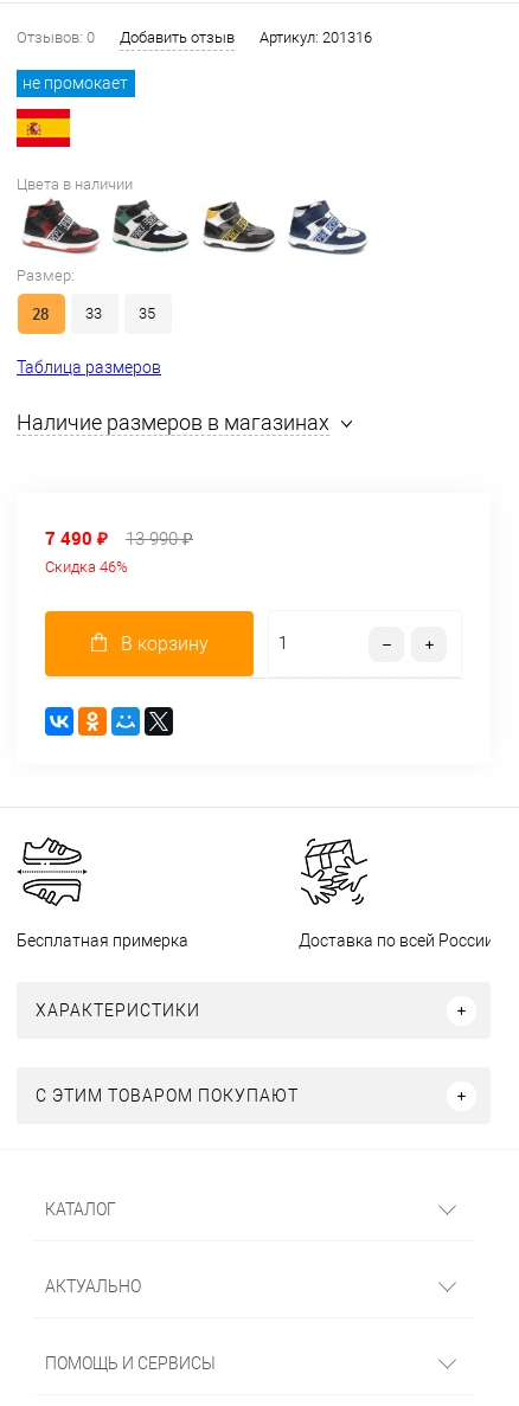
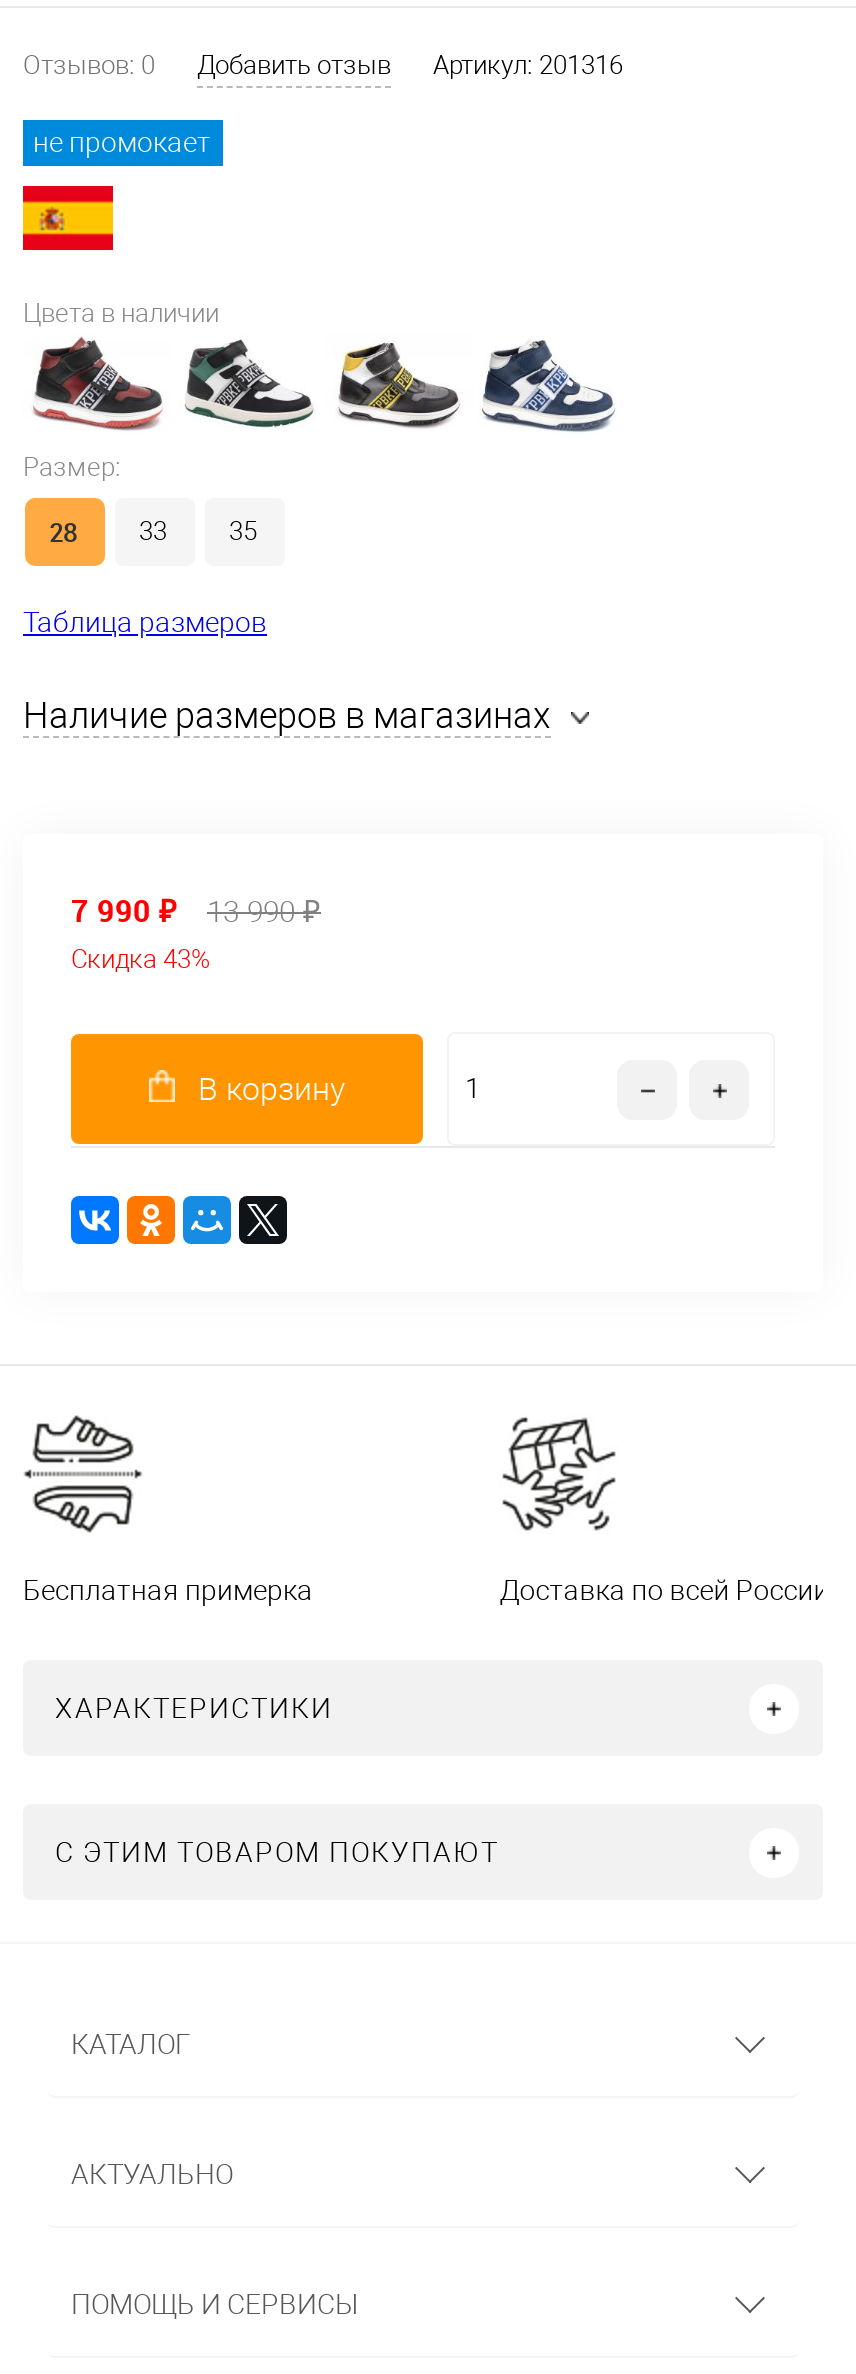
- 7 490 ₽
+ 7 990 ₽

- Скидка 46%
+ Скидка 43%
